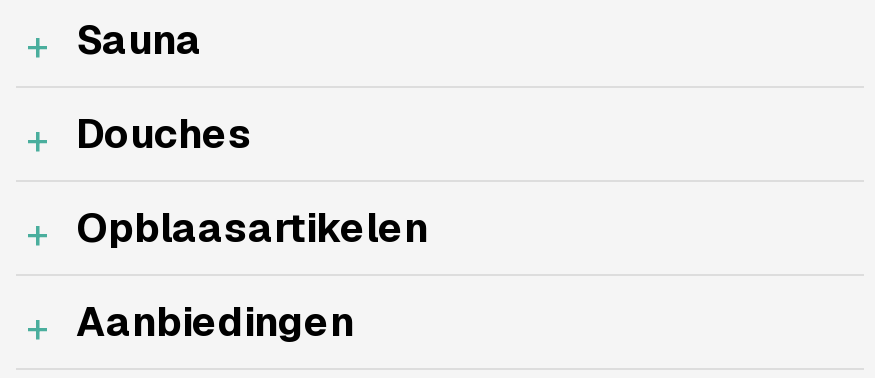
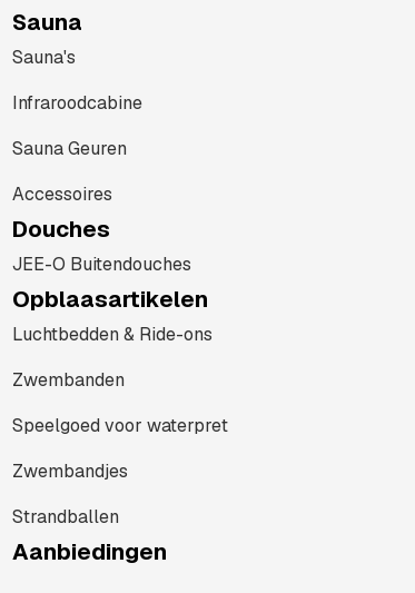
+ Sauna's
+ Infraroodcabine
+ Sauna Geuren
+ Accessoires

+ JEE-O Buitendouches

+ Luchtbedden & Ride-ons
+ Zwembanden
+ Speelgoed voor waterpret
+ Zwembandjes
+ Strandballen
